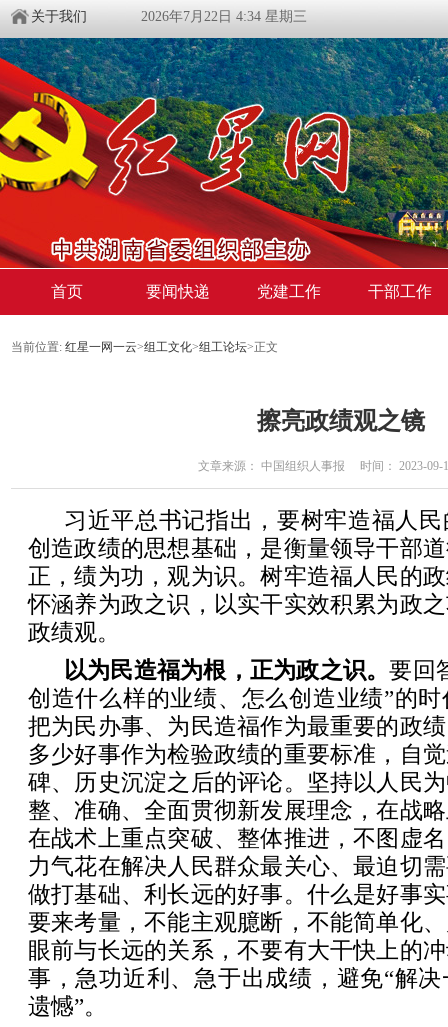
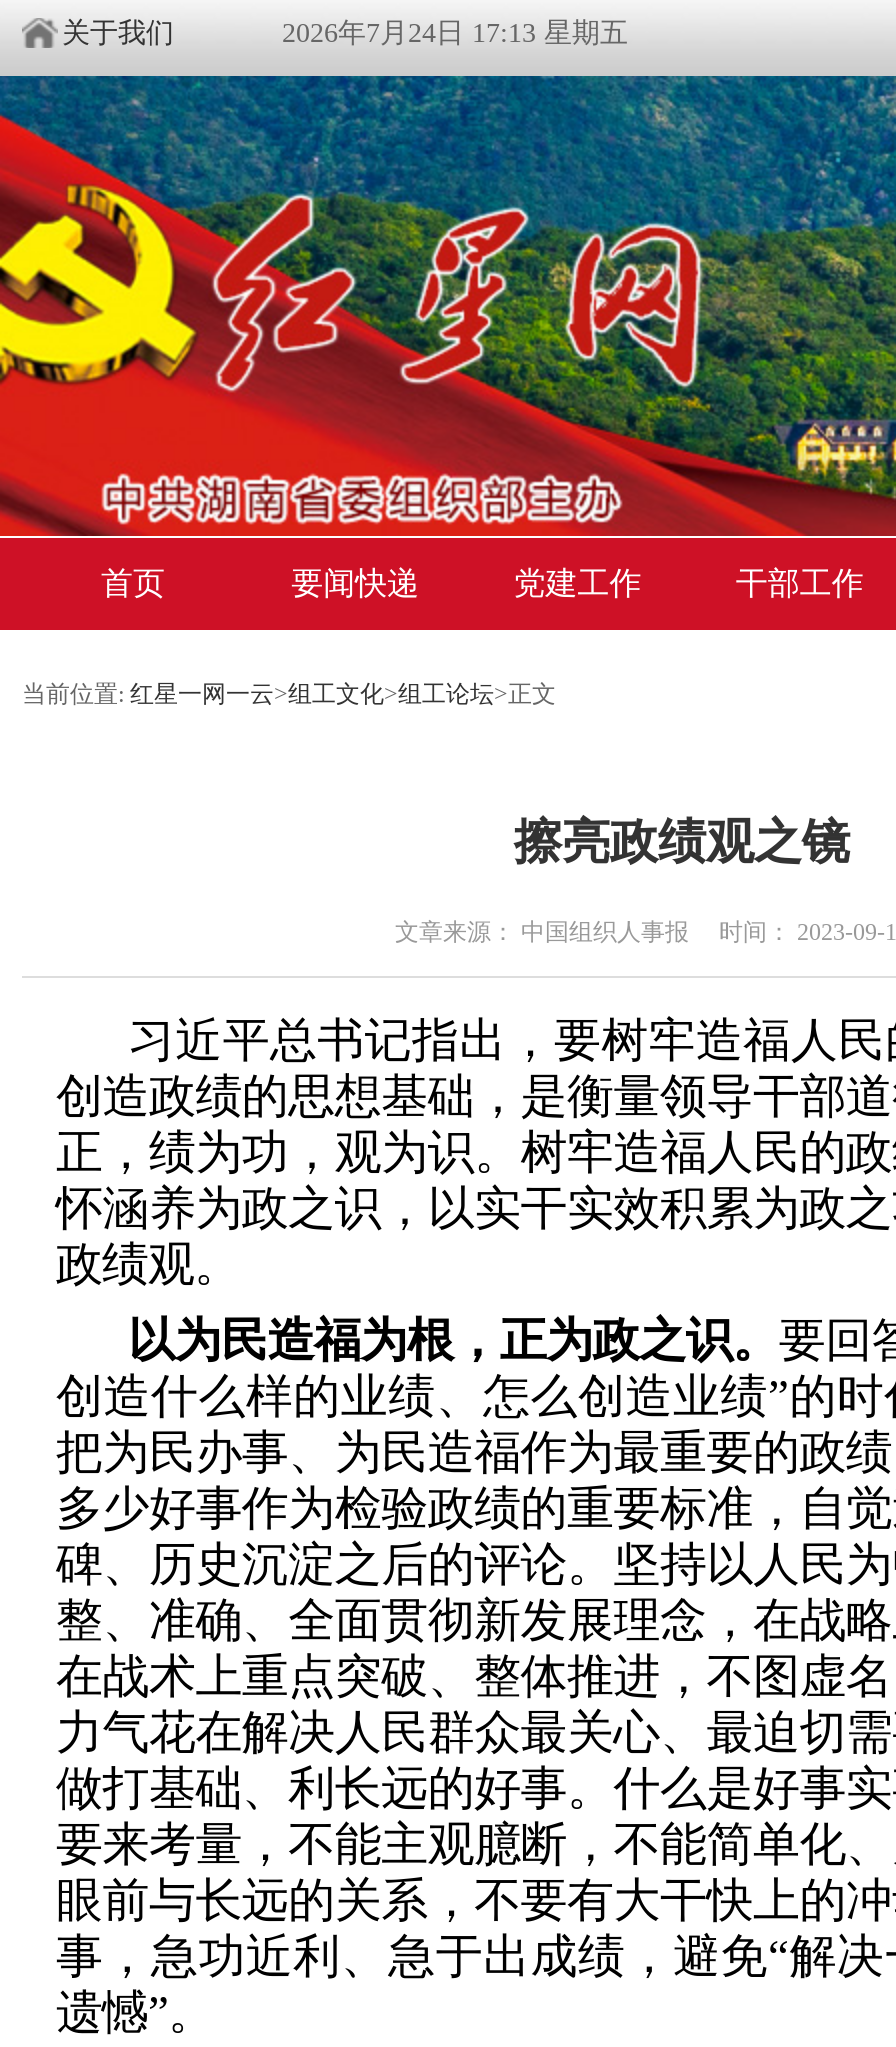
- 2026年7月22日 4:34 星期三
+ 2026年7月24日 17:13 星期五
